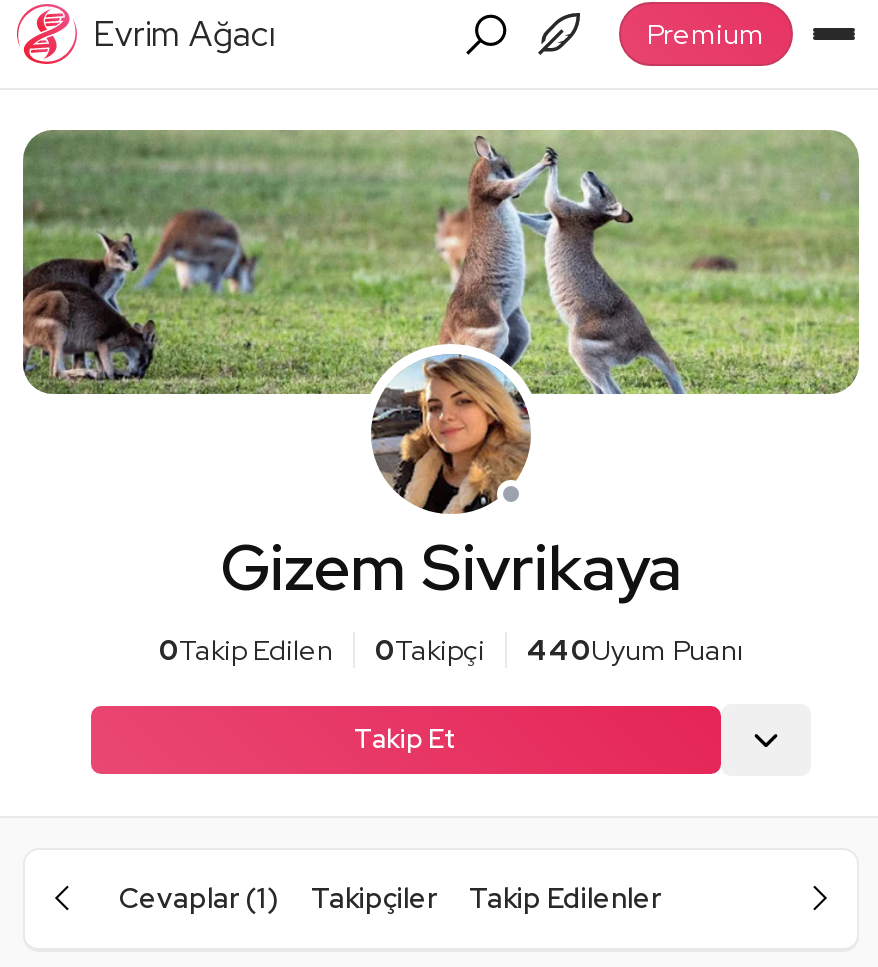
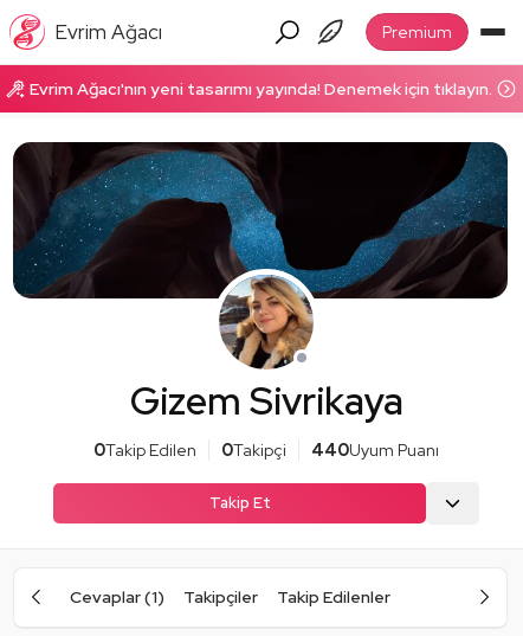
+ Evrim Ağacı'nın yeni tasarımı yayında! Denemek için tıklayın.

- [image]
+ [image]
